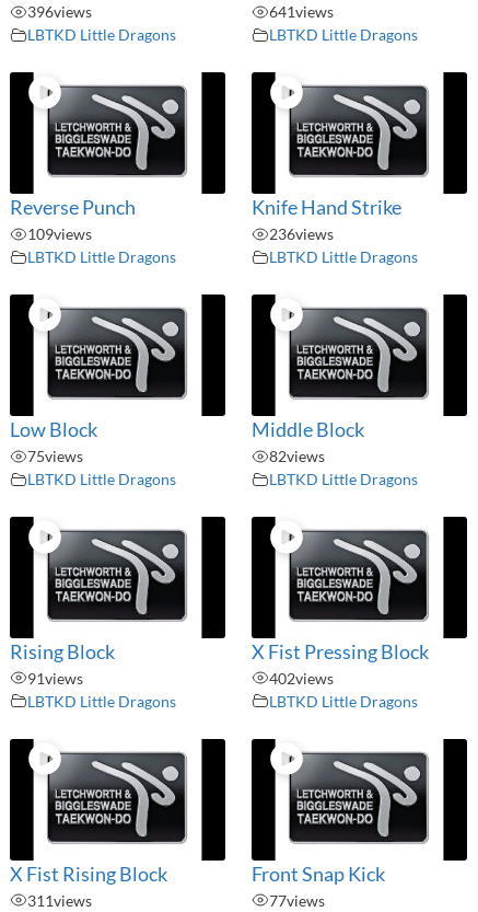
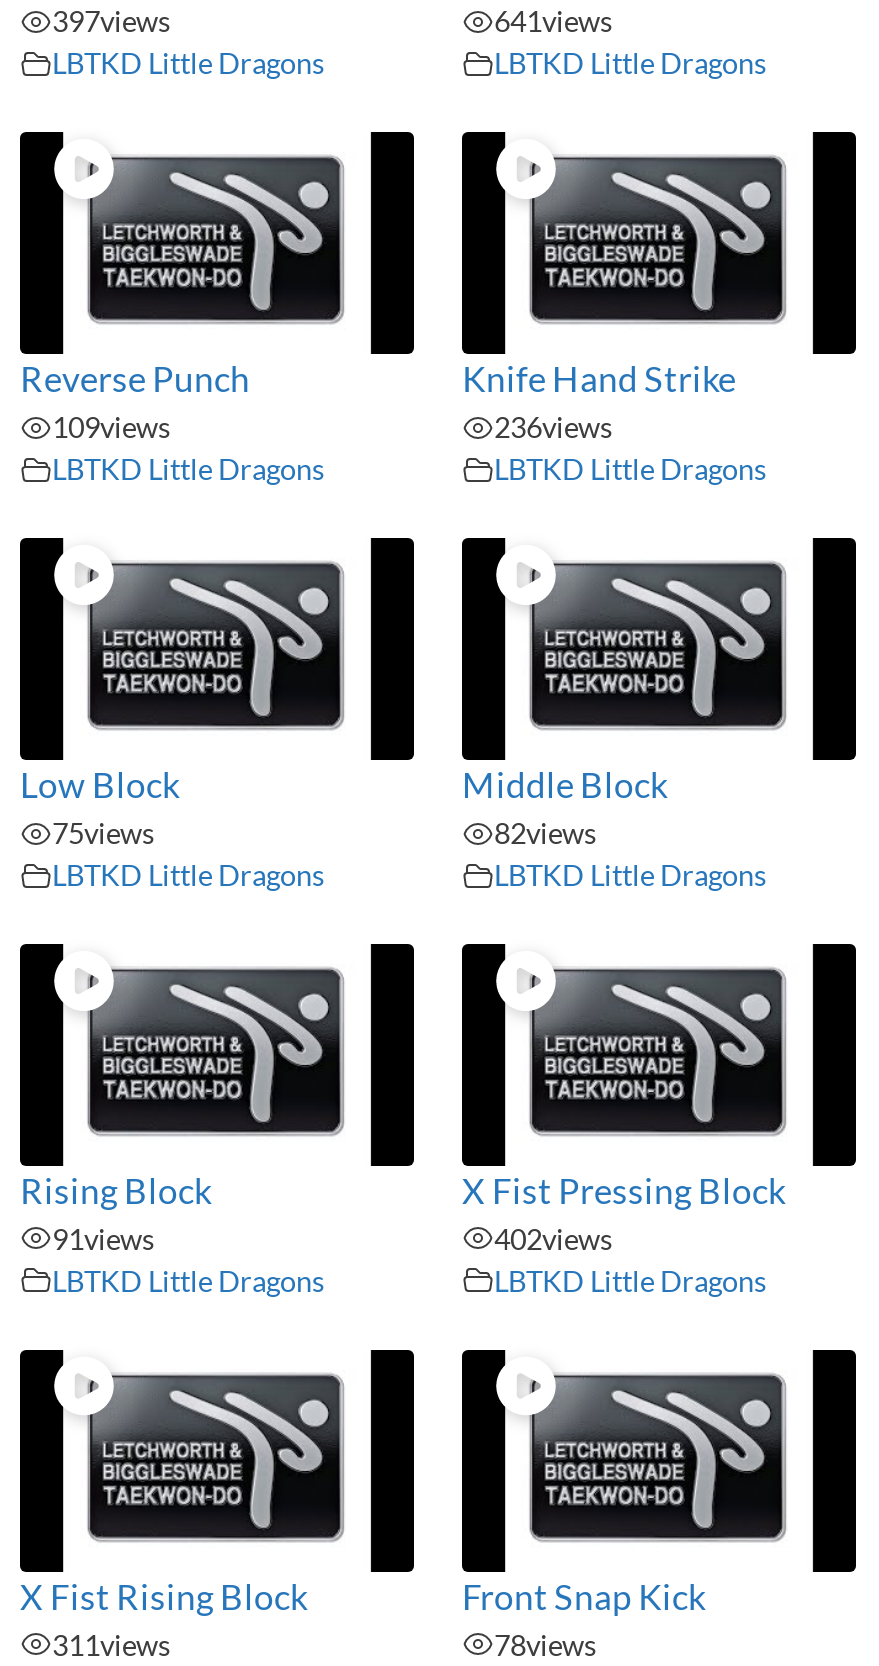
- 396views
+ 397views

- 77views
+ 78views
